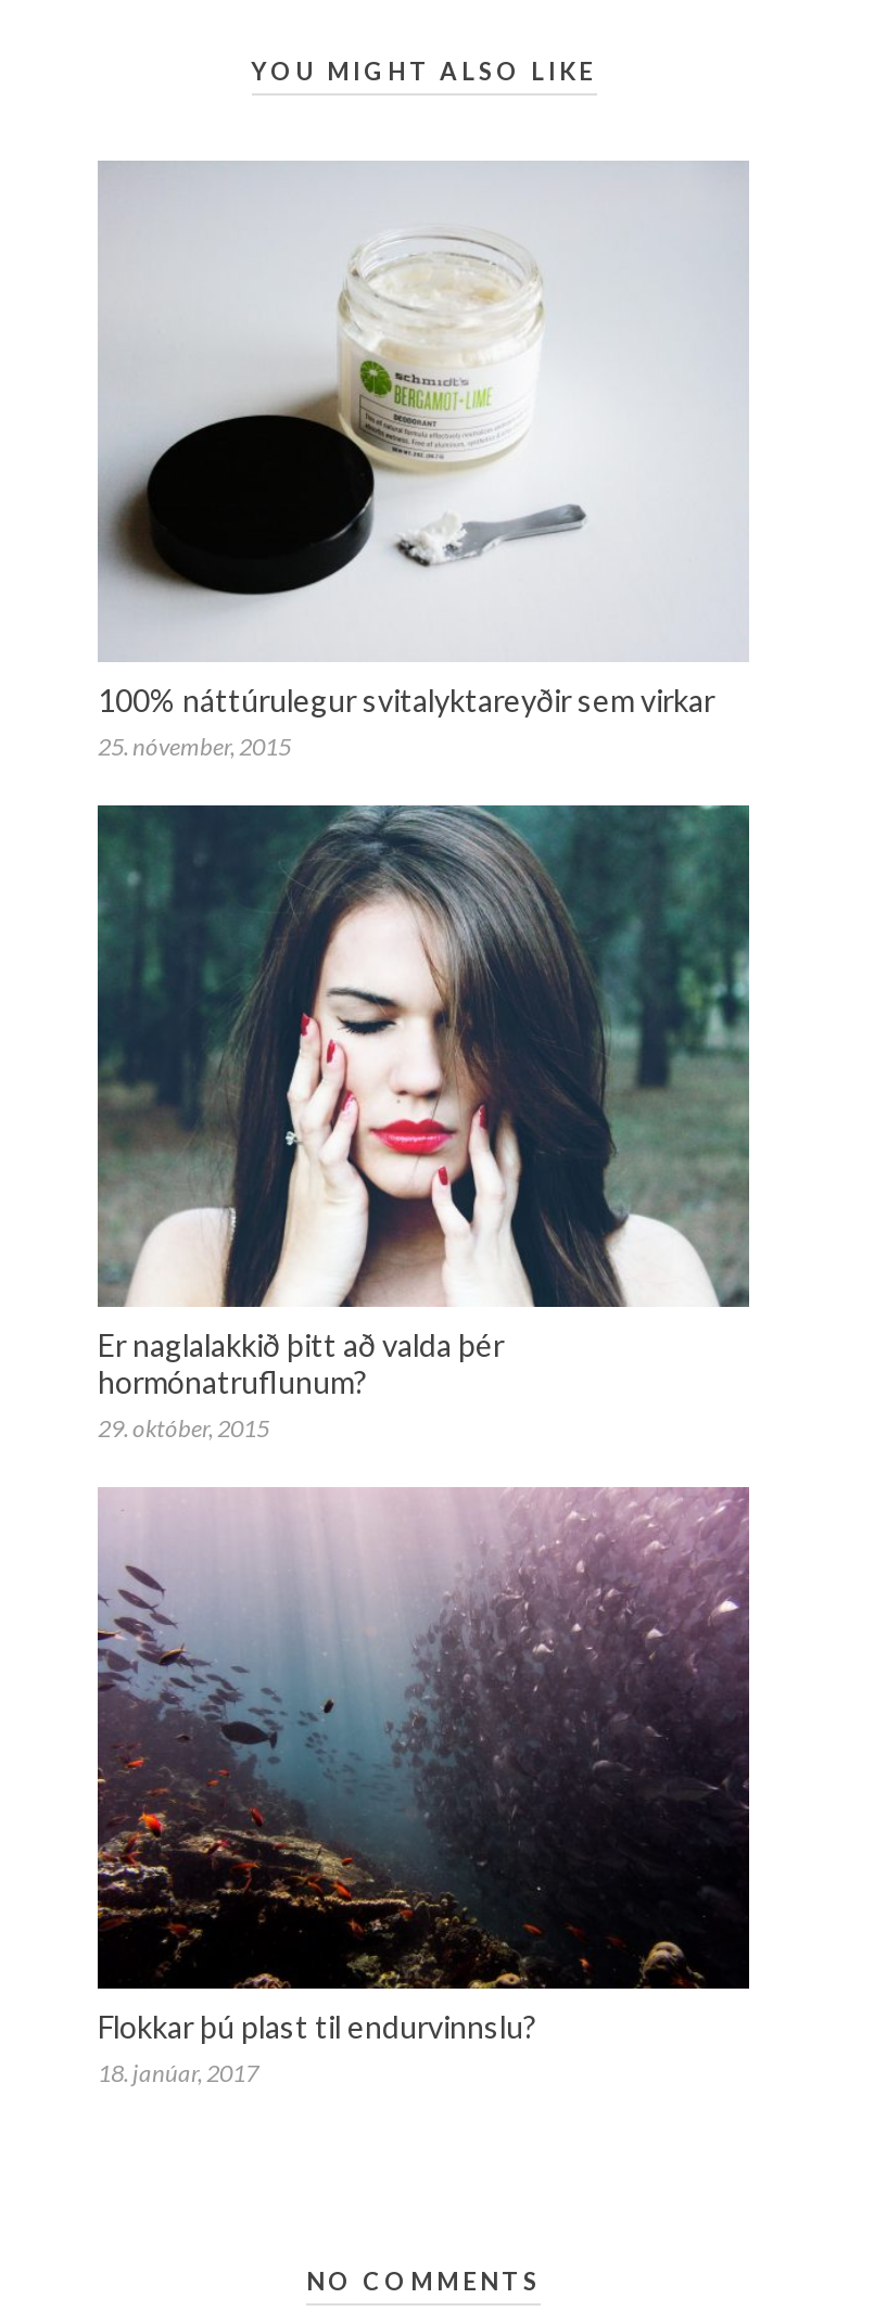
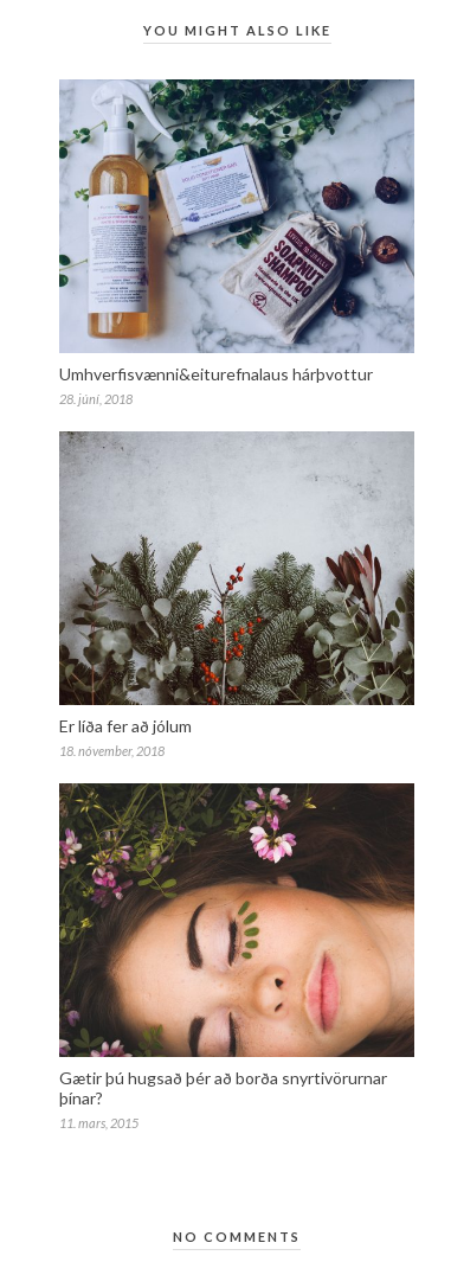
- [image]
- 100% náttúrulegur svitalyktareyðir sem virkar
- 25. nóvember, 2015
+ [image]
+ Umhverfisvænni&eiturefnalaus hárþvottur
+ 28. júní, 2018

- [image]
- Er naglalakkið þitt að valda þér
- hormónatruflunum?
- 29. október, 2015
+ [image]
+ Er líða fer að jólum
+ 18. nóvember, 2018

- [image]
- Flokkar þú plast til endurvinnslu?
- 18. janúar, 2017
+ [image]
+ Gætir þú hugsað þér að borða snyrtivörurnar
+ þínar?
+ 11. mars, 2015
